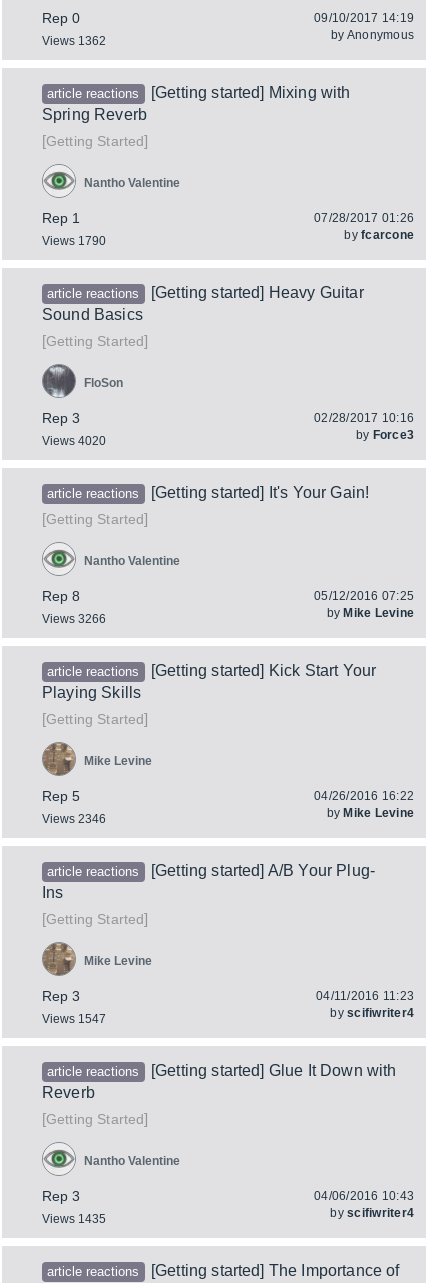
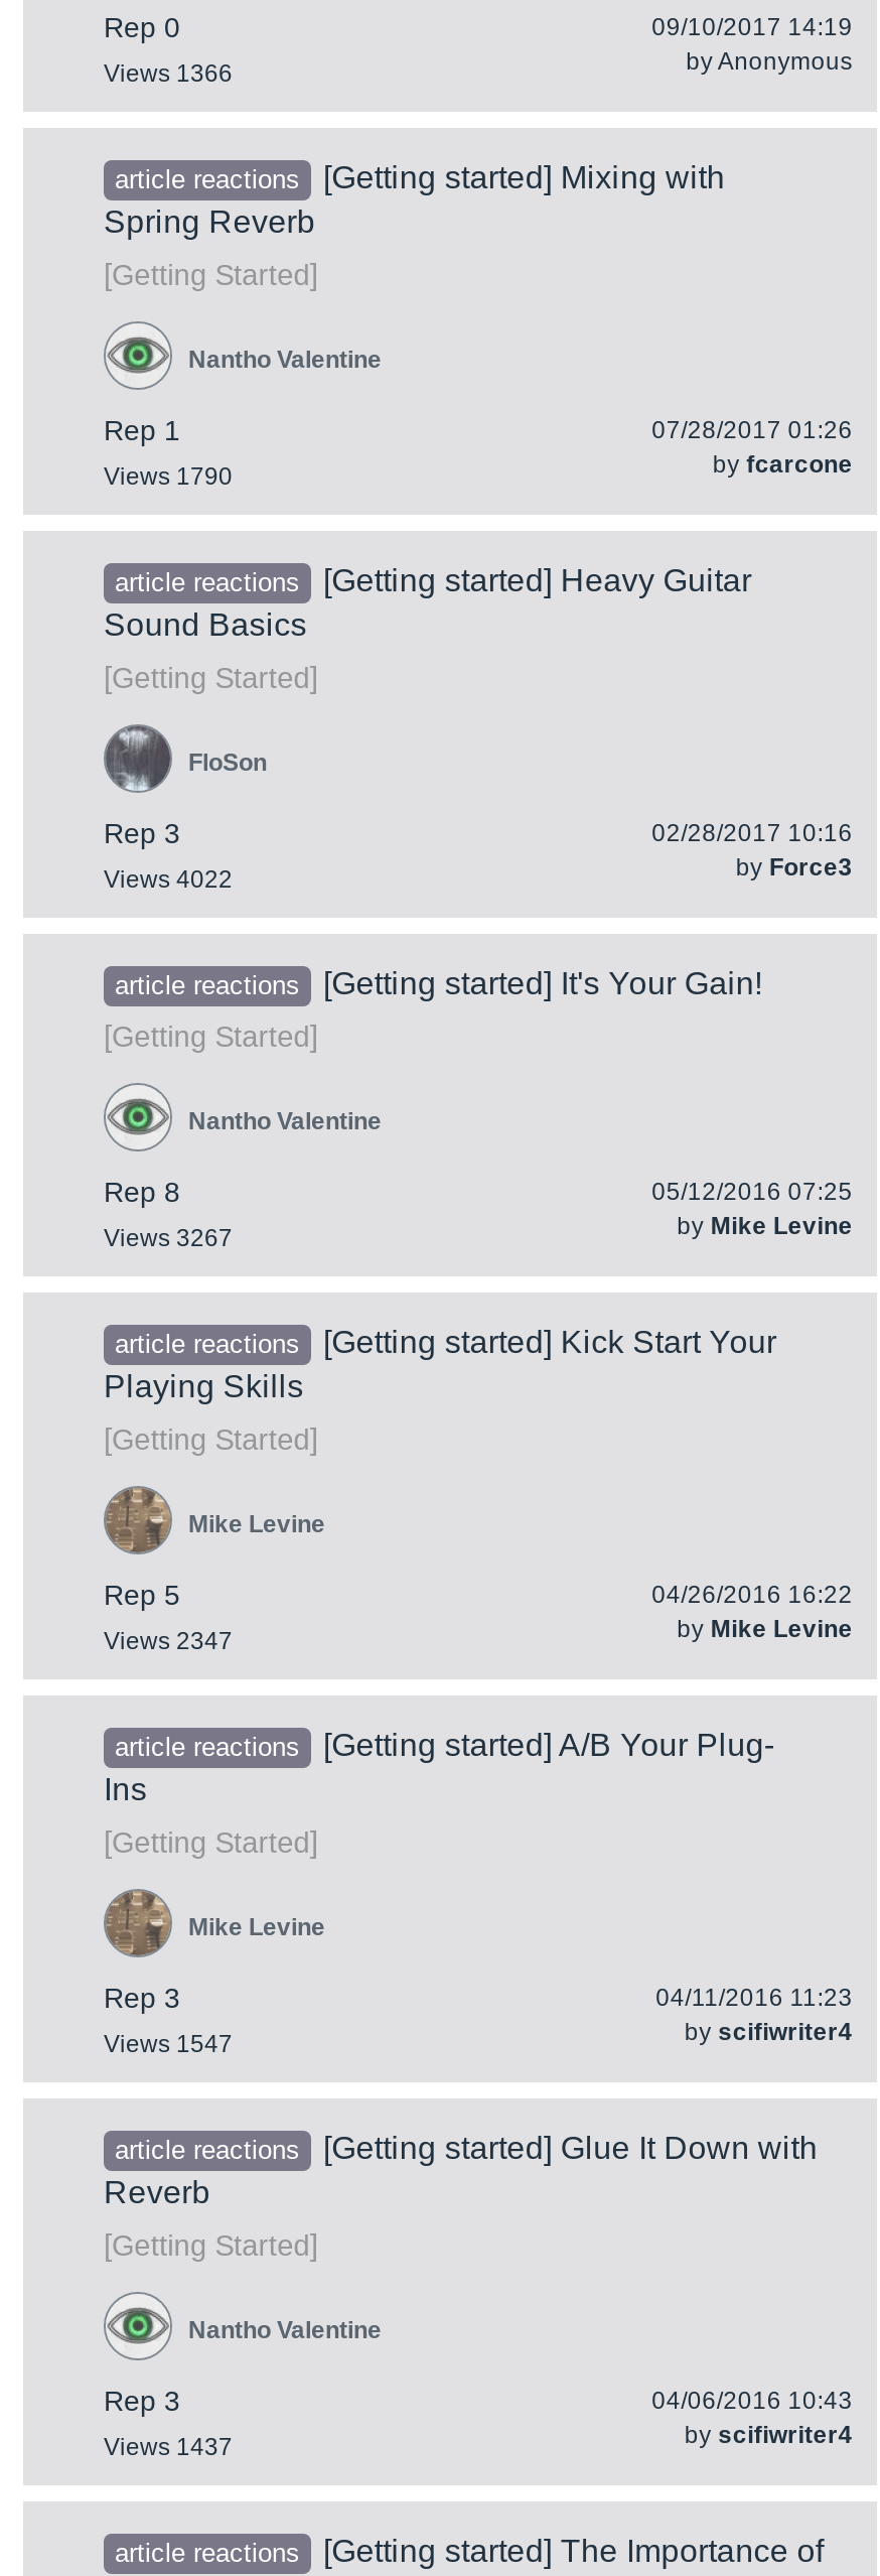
- Views 1362
+ Views 1366

- Views 4020
+ Views 4022

- Views 3266
+ Views 3267

- Views 2346
+ Views 2347

- Views 1435
+ Views 1437
